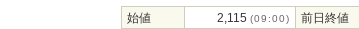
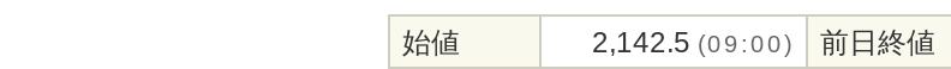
- 2,115 (09:00) 前日終値
+ 2,142.5 (09:00) 前日終値
